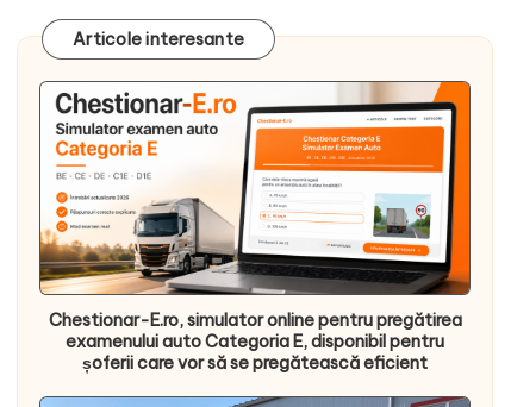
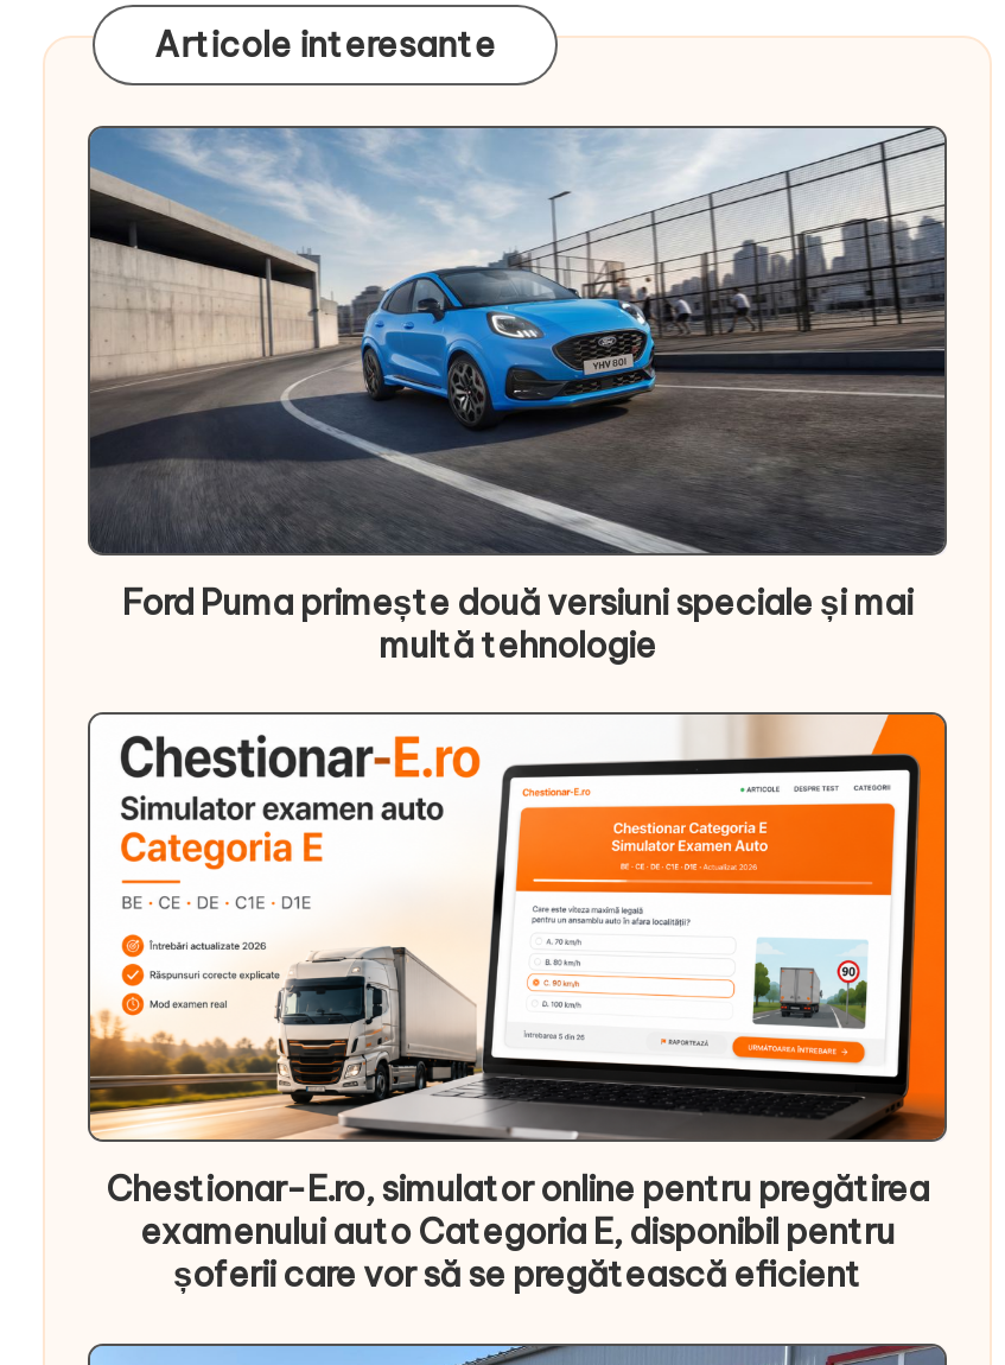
+ [image]
+ Ford Puma primește două versiuni speciale și mai
+ multă tehnologie
